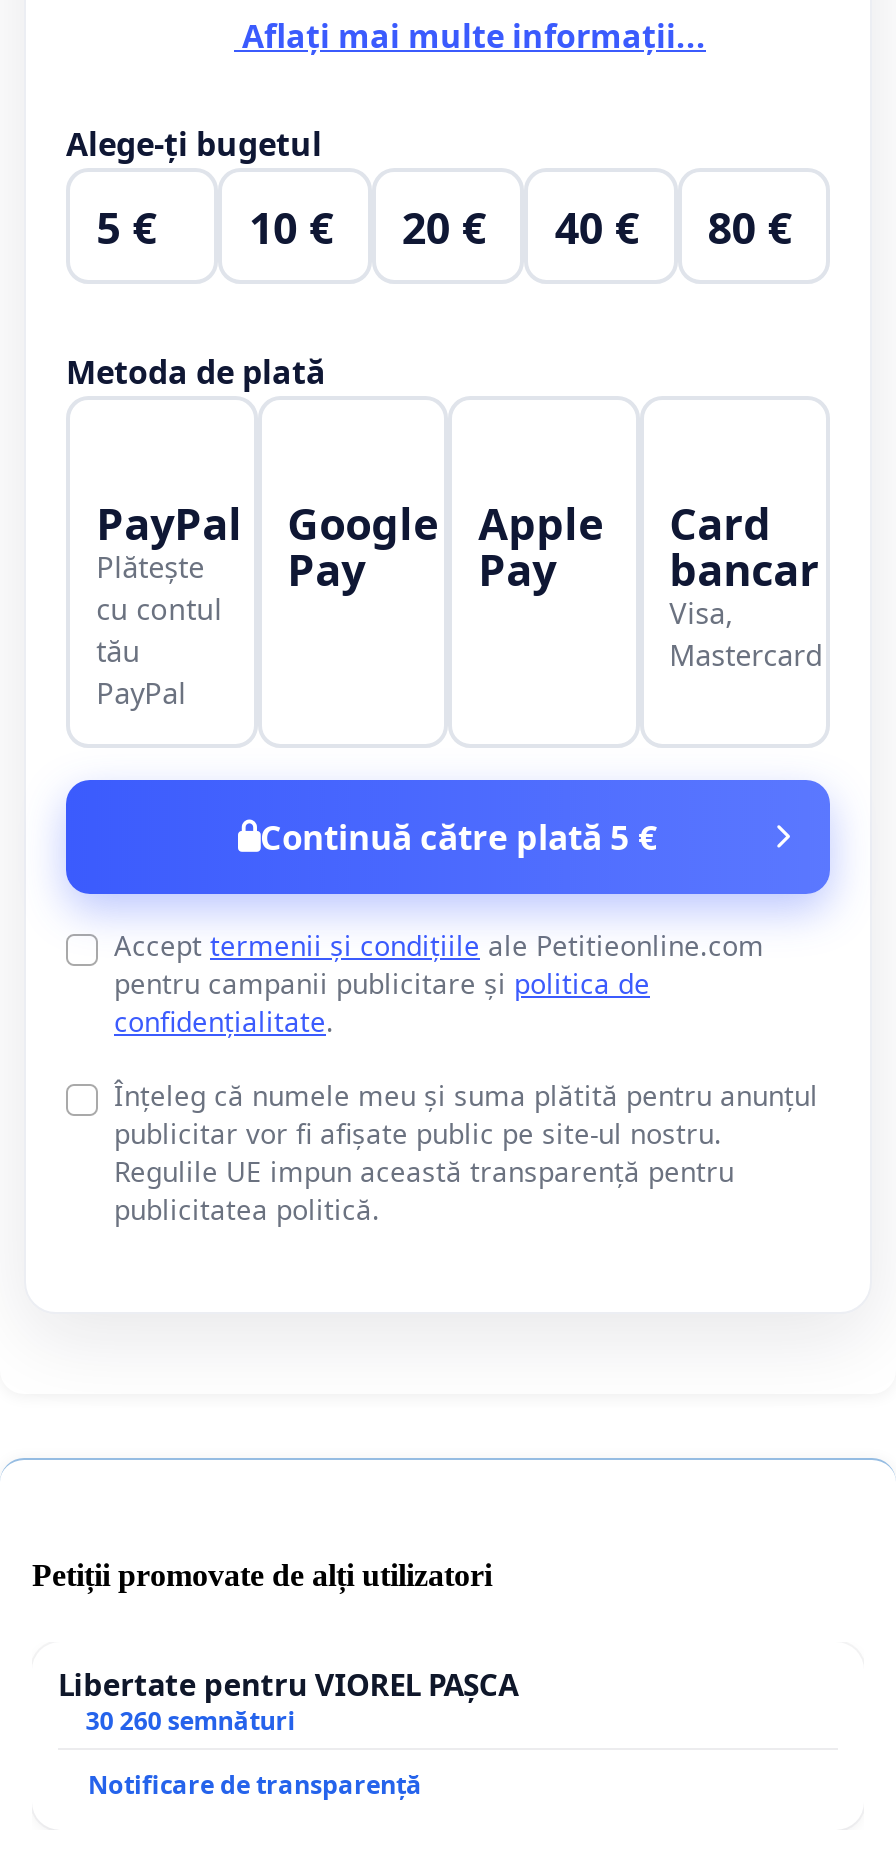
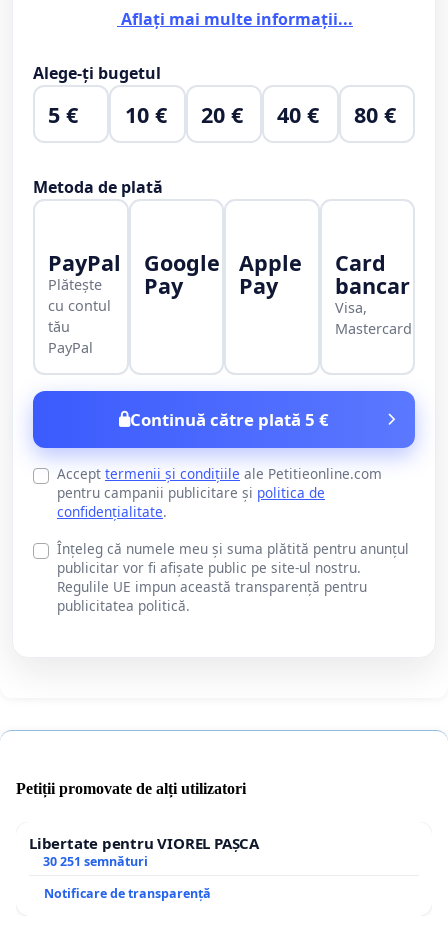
- 30 260 semnături
+ 30 251 semnături
